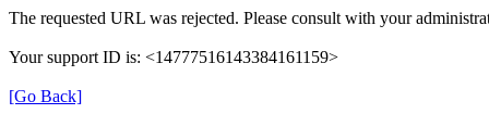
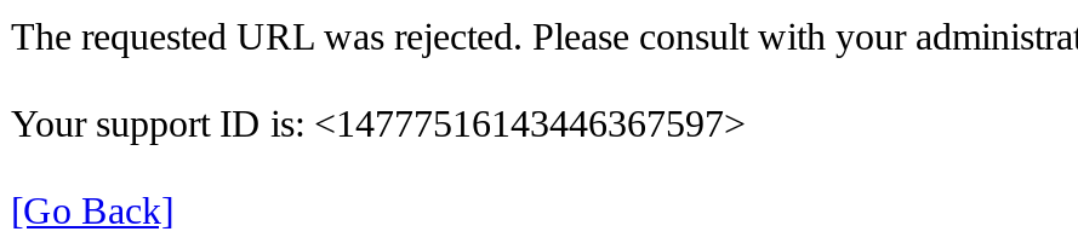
- Your support ID is: <14777516143384161159>
+ Your support ID is: <14777516143446367597>
